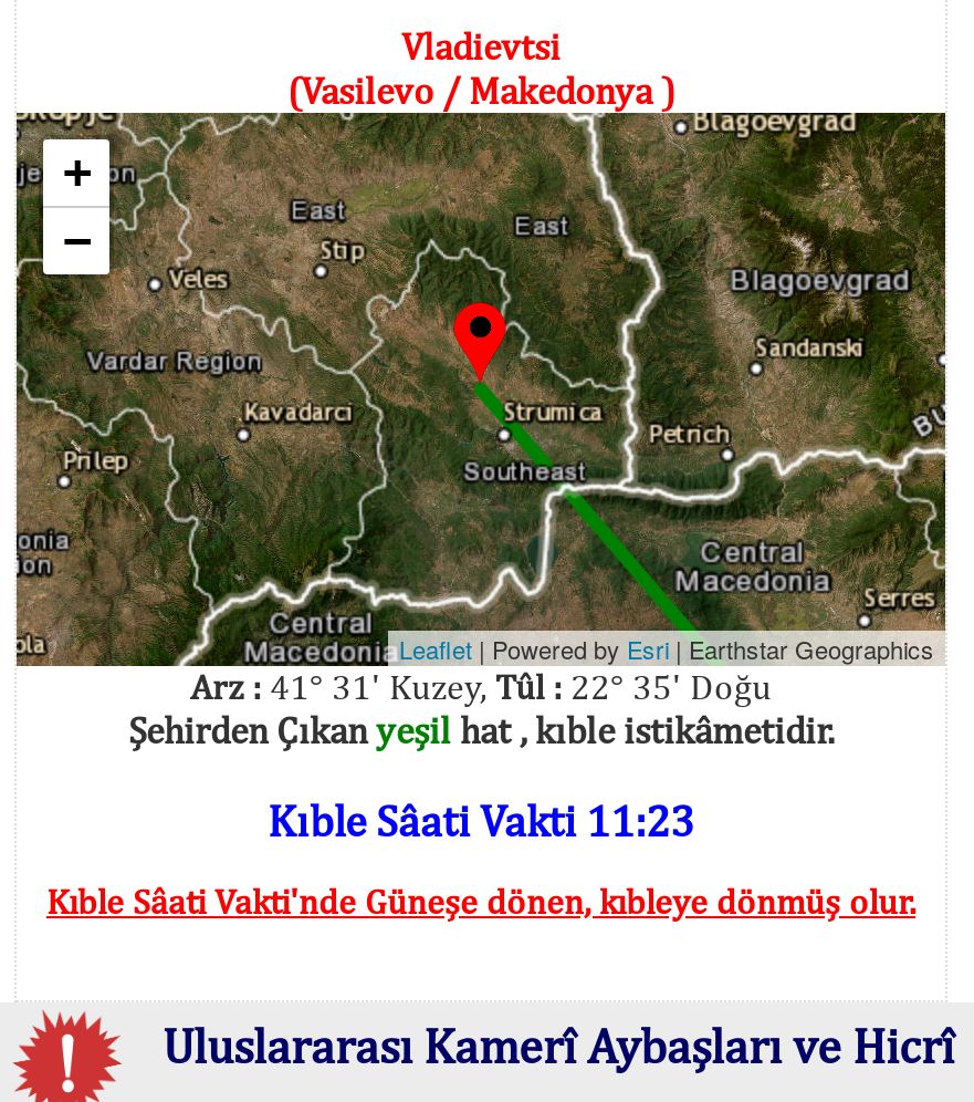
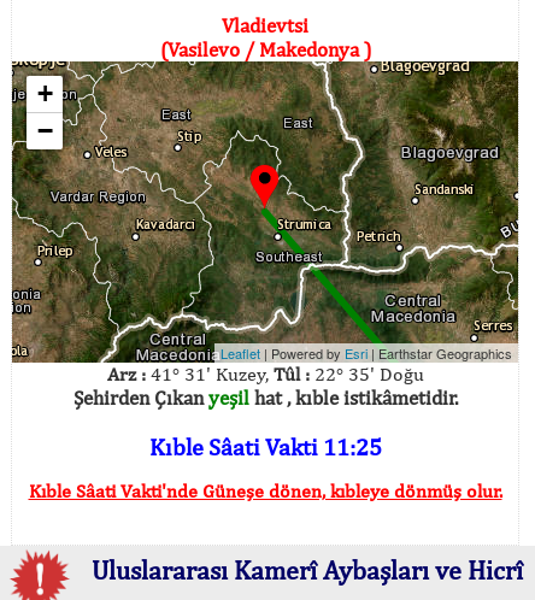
- Kıble Sâati Vakti 11:23
+ Kıble Sâati Vakti 11:25
